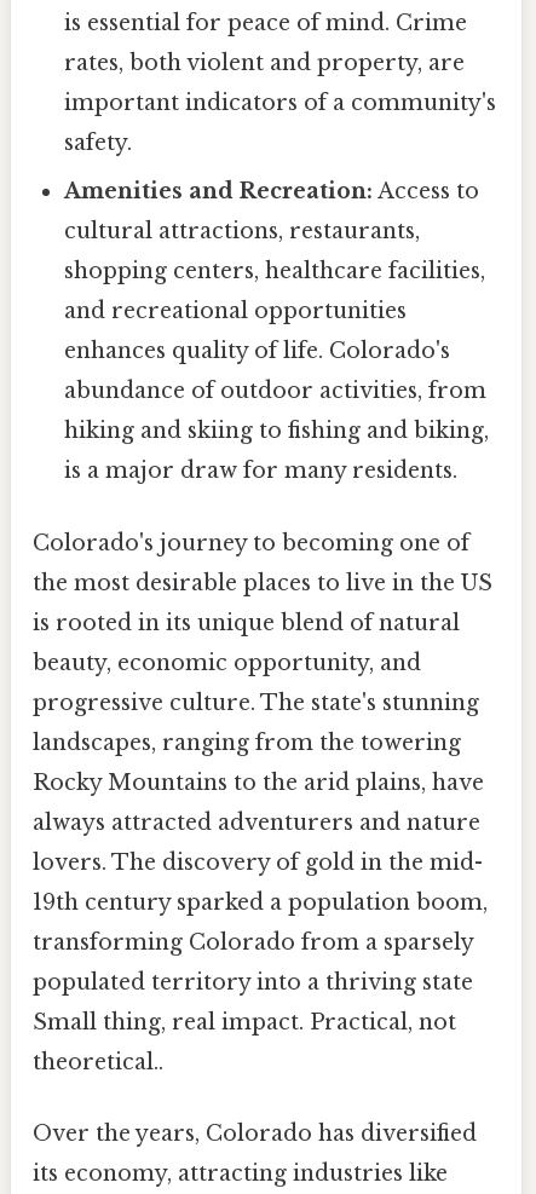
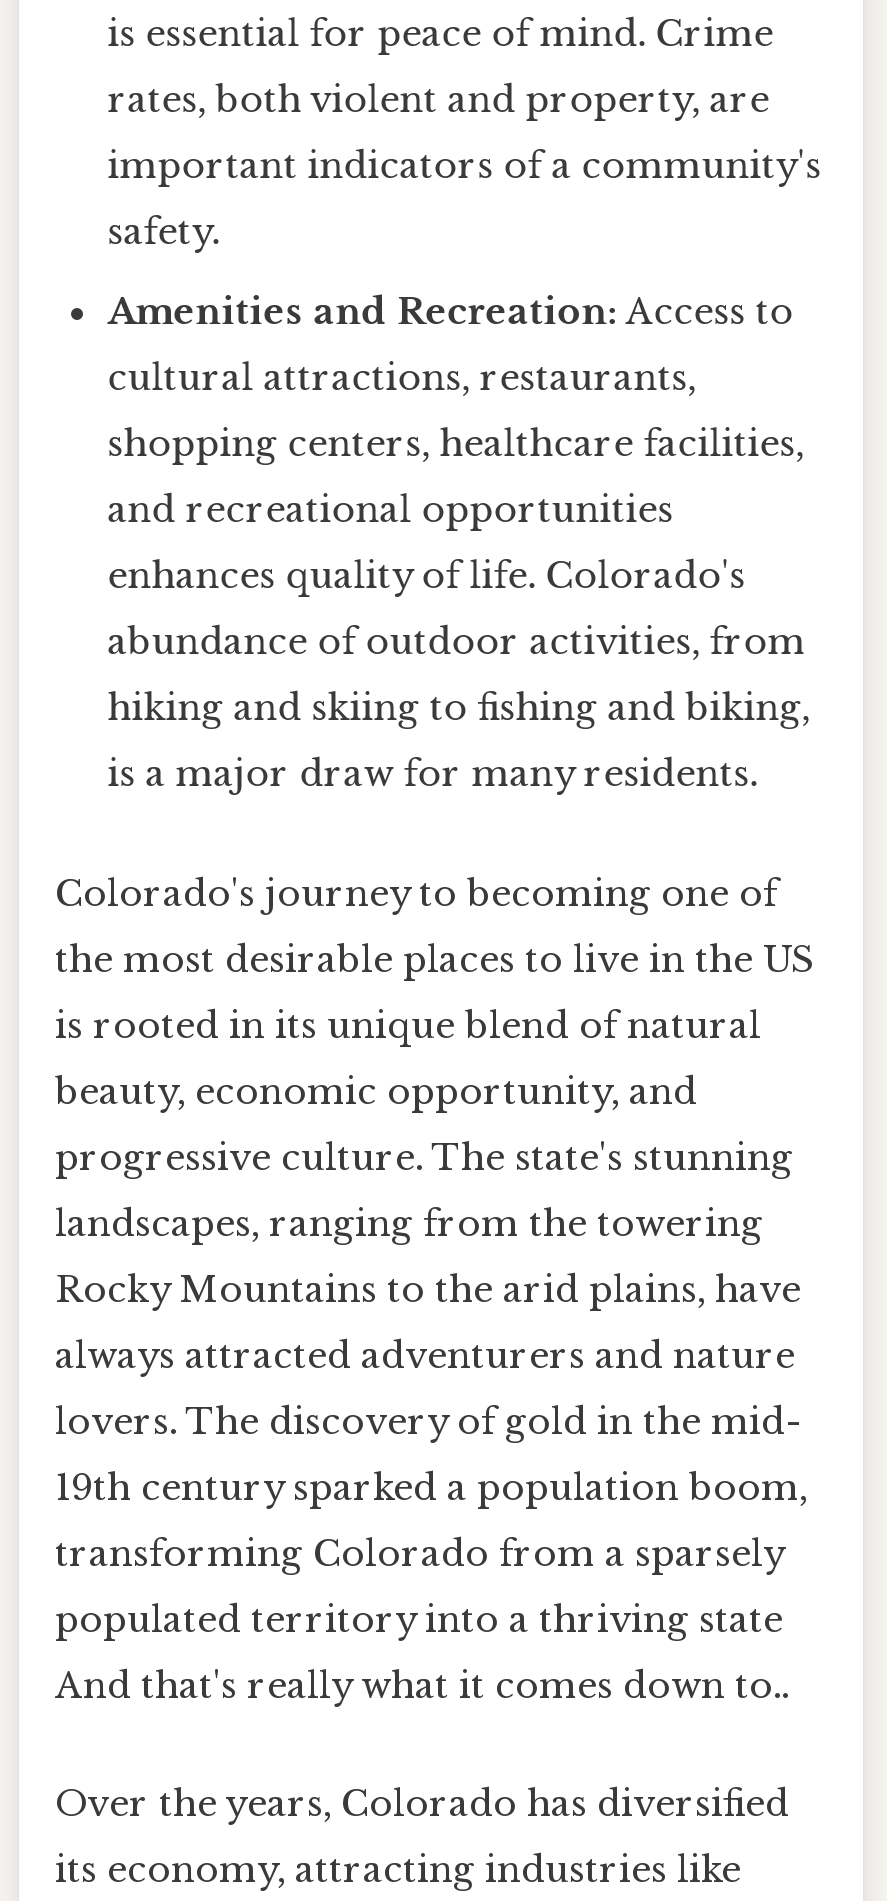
- Small thing, real impact. Practical, not
- theoretical..
+ And that's really what it comes down to..
